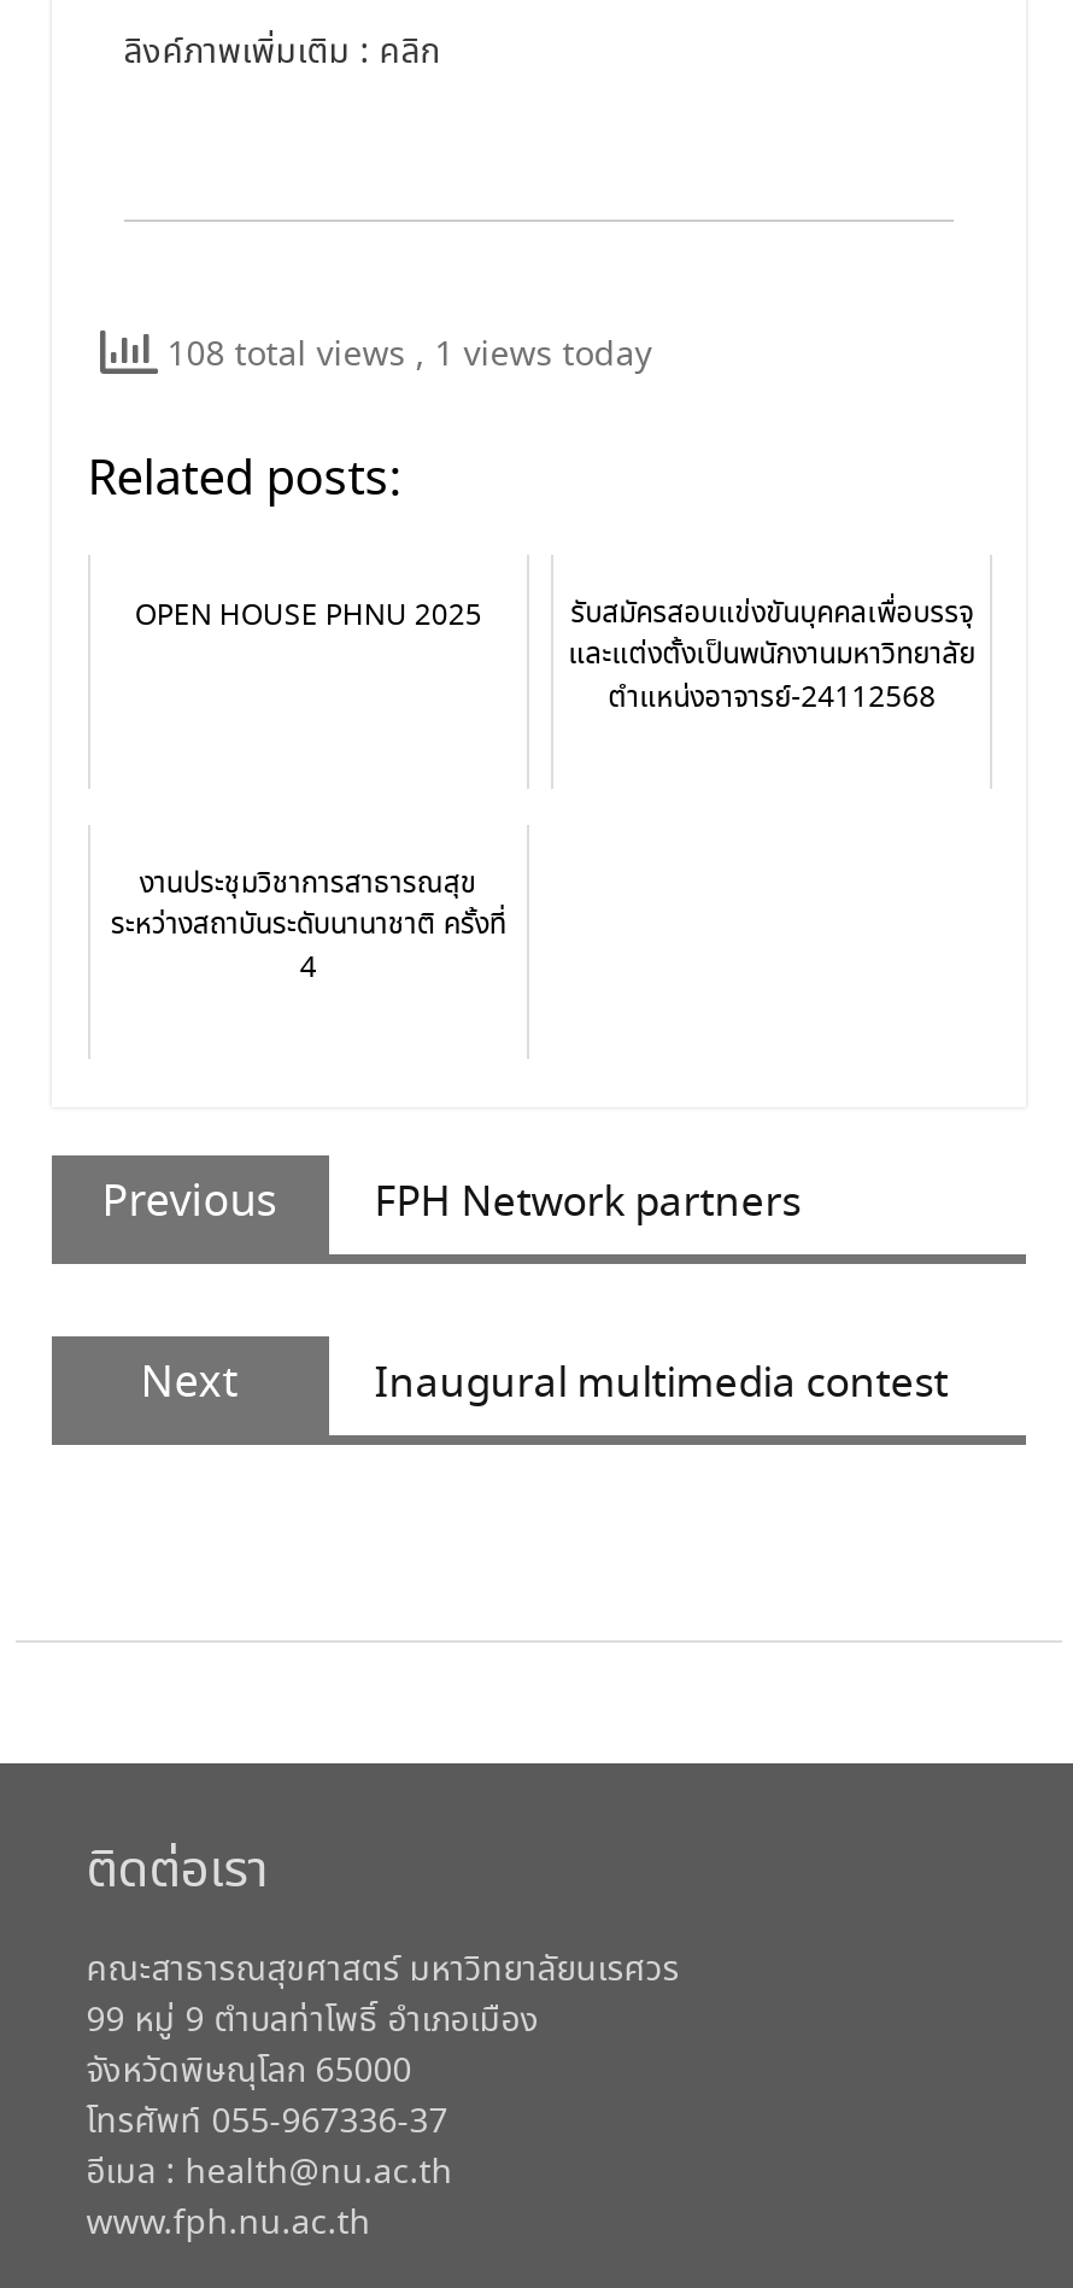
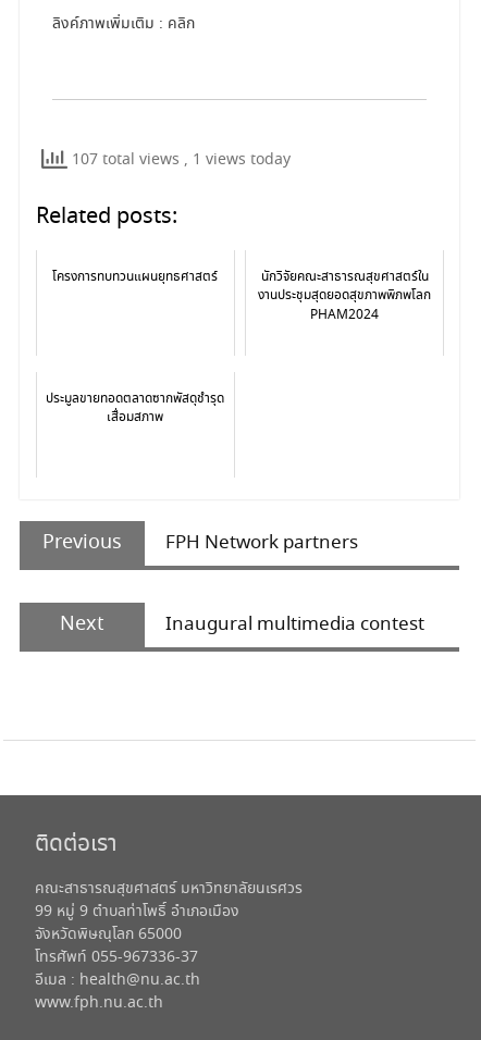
- 108 total views, 1 views today
+ 107 total views, 1 views today

- OPEN HOUSE PHNU 2025
- รับสมัครสอบแข่งขันบุคคลเพื่อบรรจุ
- และแต่งตั้งเป็นพนักงานมหาวิทยาลัย
- ตำแหน่งอาจารย์-24112568
+ โครงการทบทวนแผนยุทธศาสตร์
+ นักวิจัยคณะสาธารณสุขศาสตร์ใน
+ งานประชุมสุดยอดสุขภาพพิภพโลก
+ PHAM2024

- งานประชุมวิชาการสาธารณสุข
- ระหว่างสถาบันระดับนานาชาติ ครั้งที่
- 4
+ ประมูลขายทอดตลาดซากพัสดุชำรุด
+ เสื่อมสภาพ
